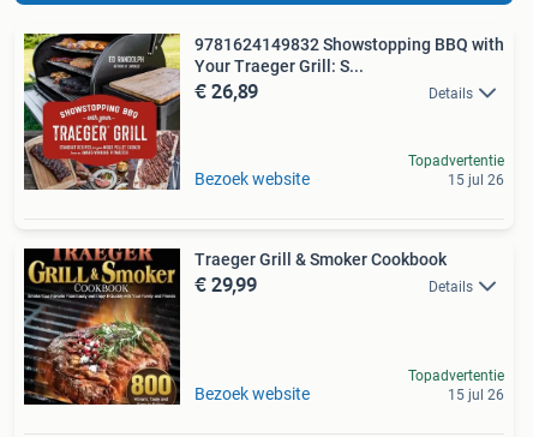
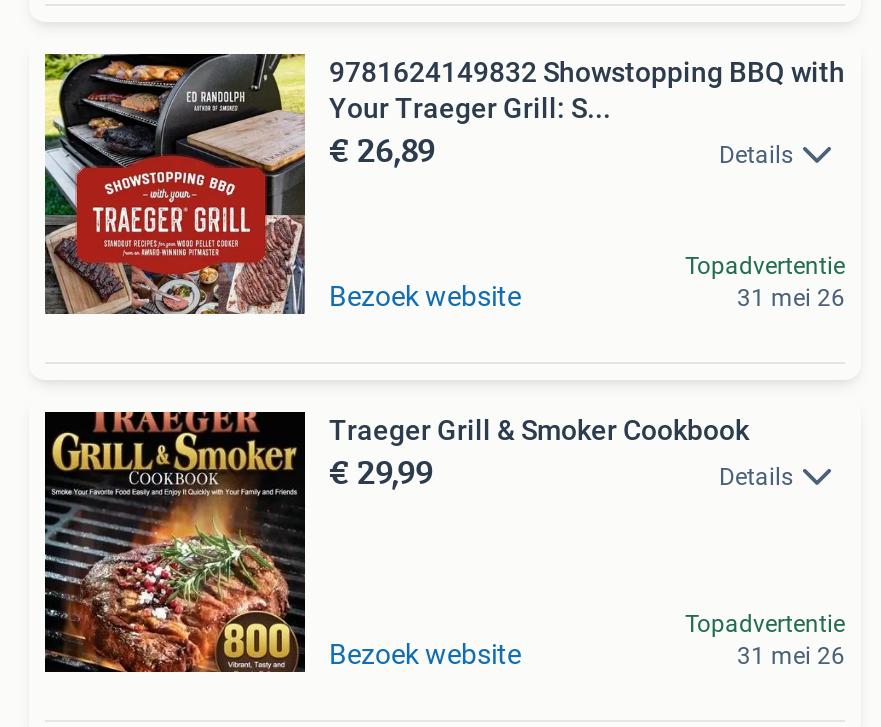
- 15 jul 26
+ 31 mei 26

- 15 jul 26
+ 31 mei 26
